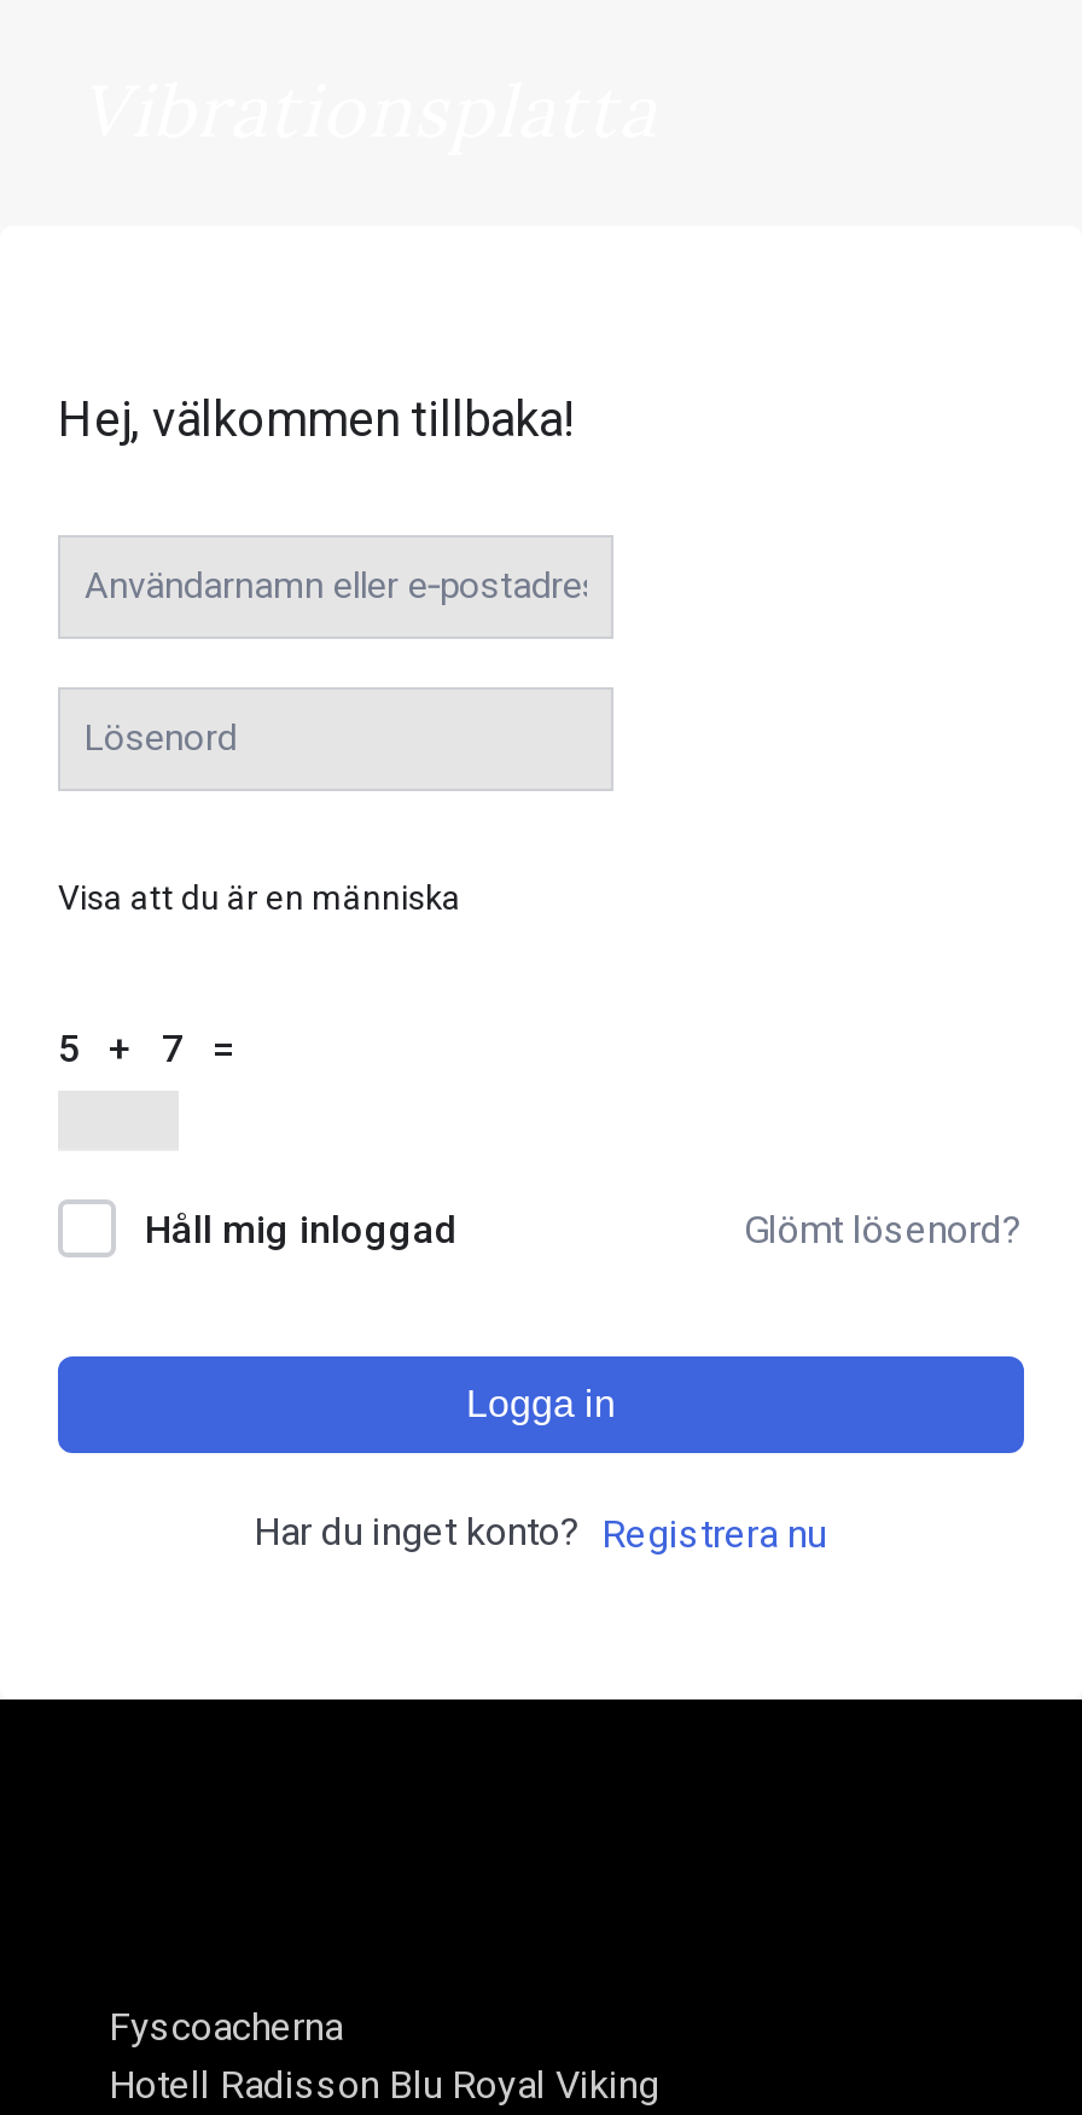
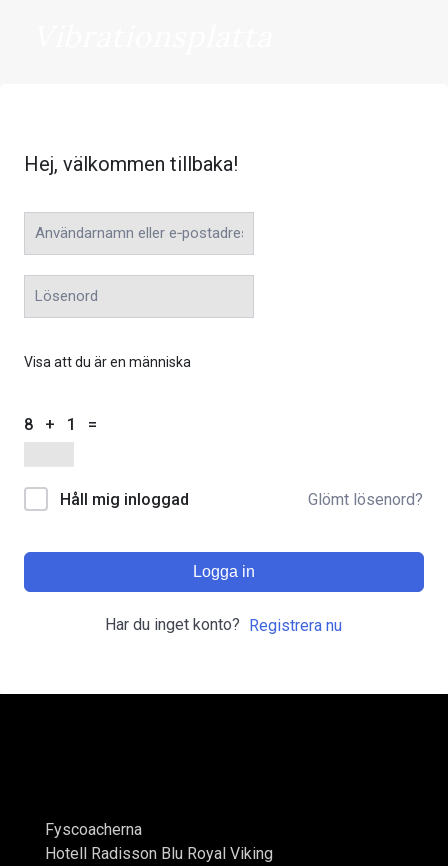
- 5 + 7 =
+ 8 + 1 =
